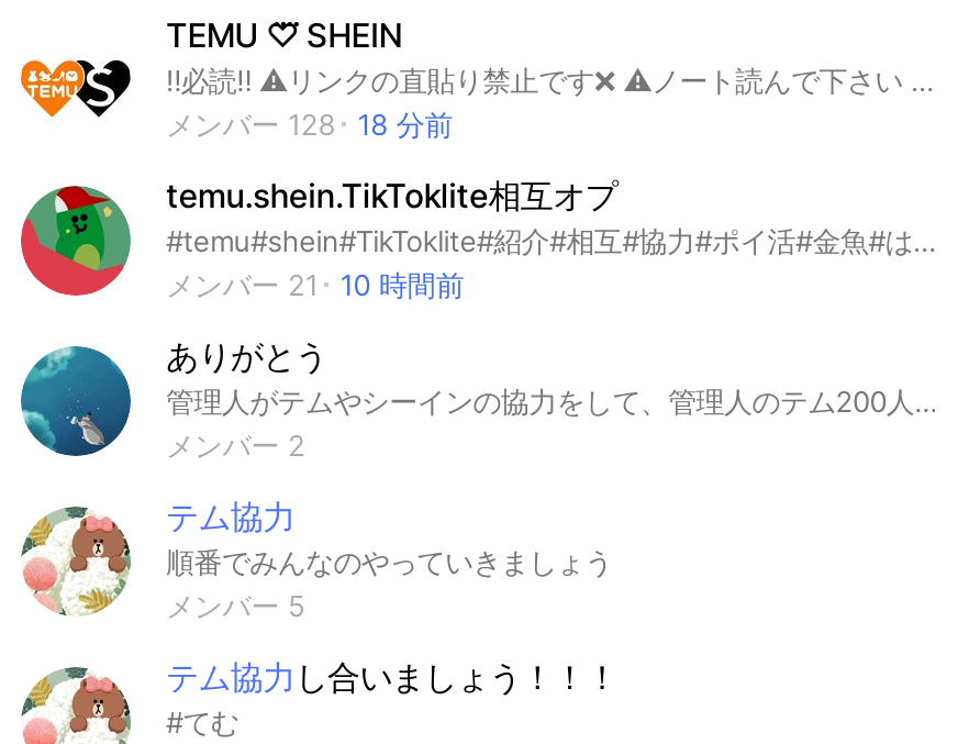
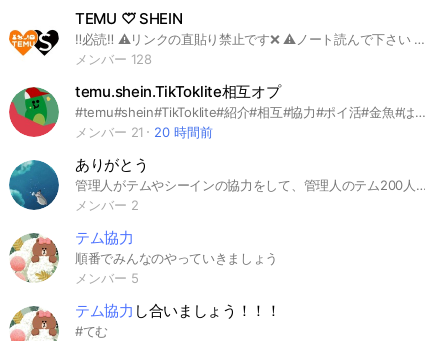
- 18 分前

- メンバー 21 10 時間前
+ メンバー 21 20 時間前
